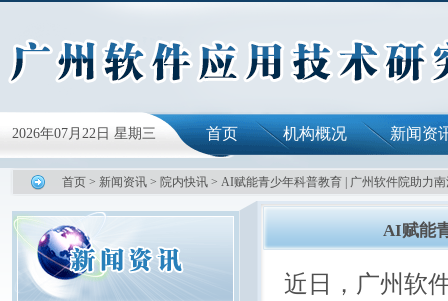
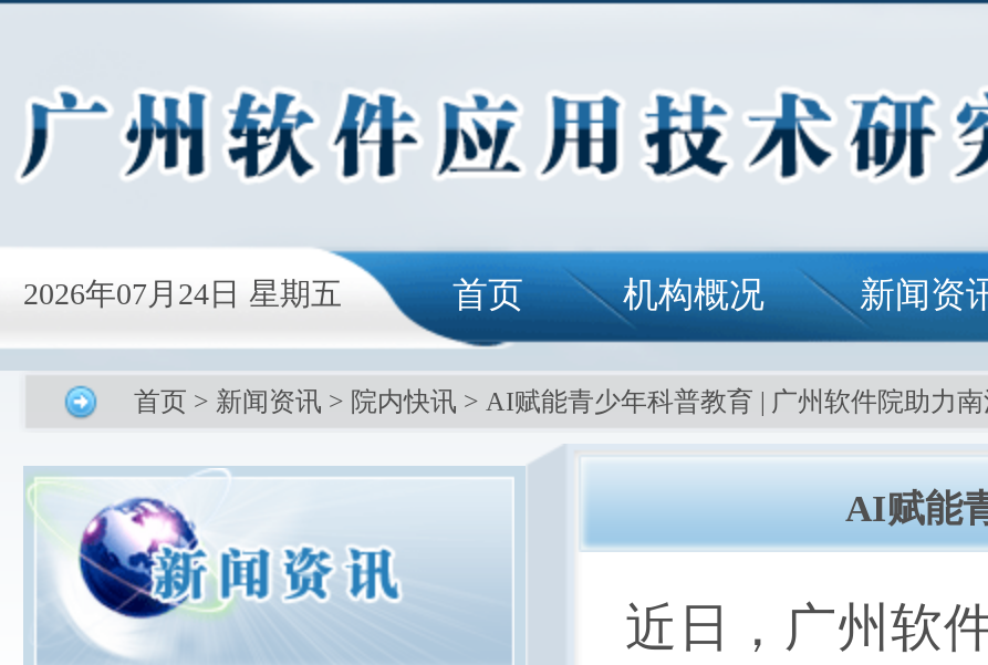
- 2026年07月22日 星期三
+ 2026年07月24日 星期五
